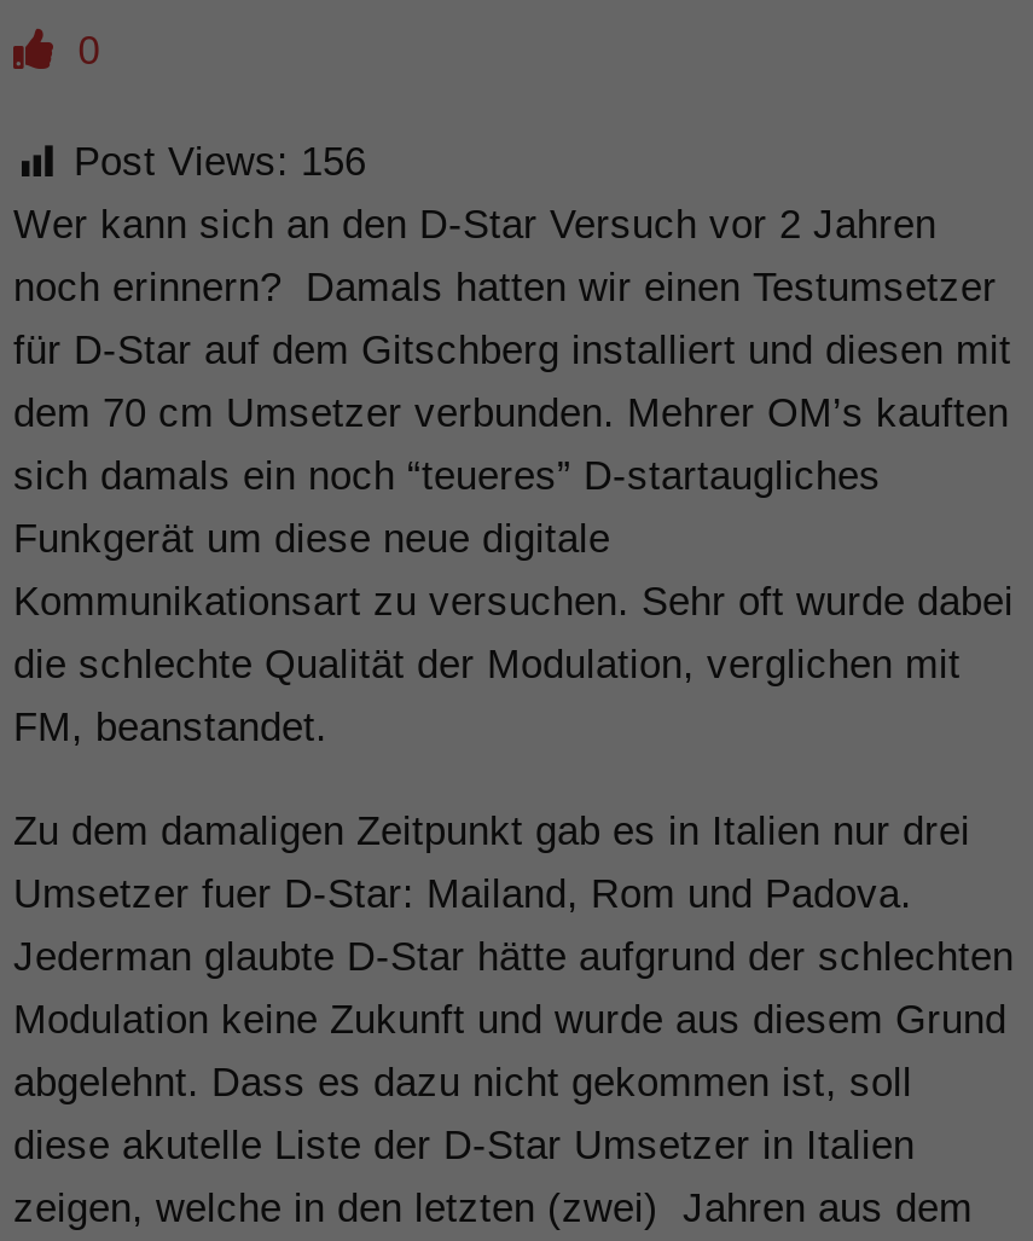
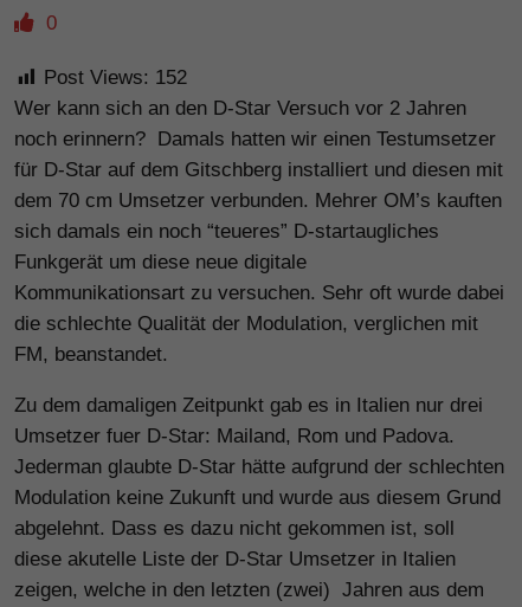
- Post Views: 156
+ Post Views: 152
